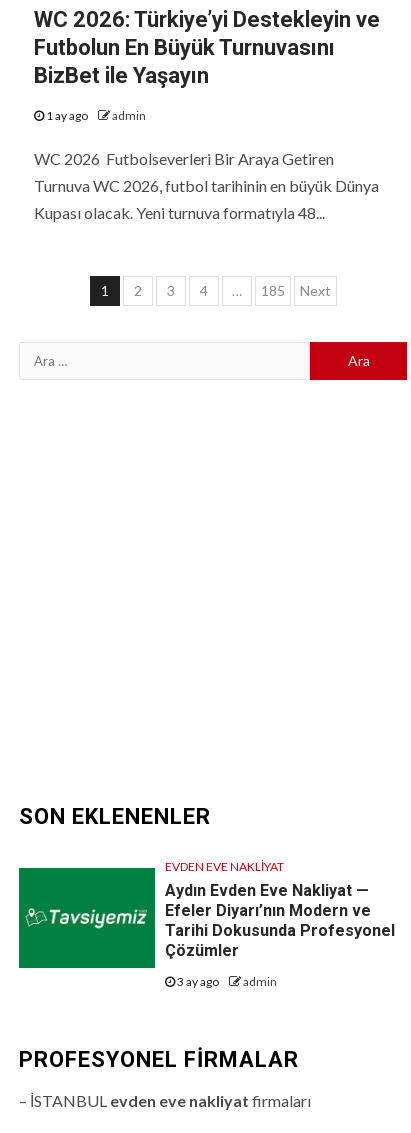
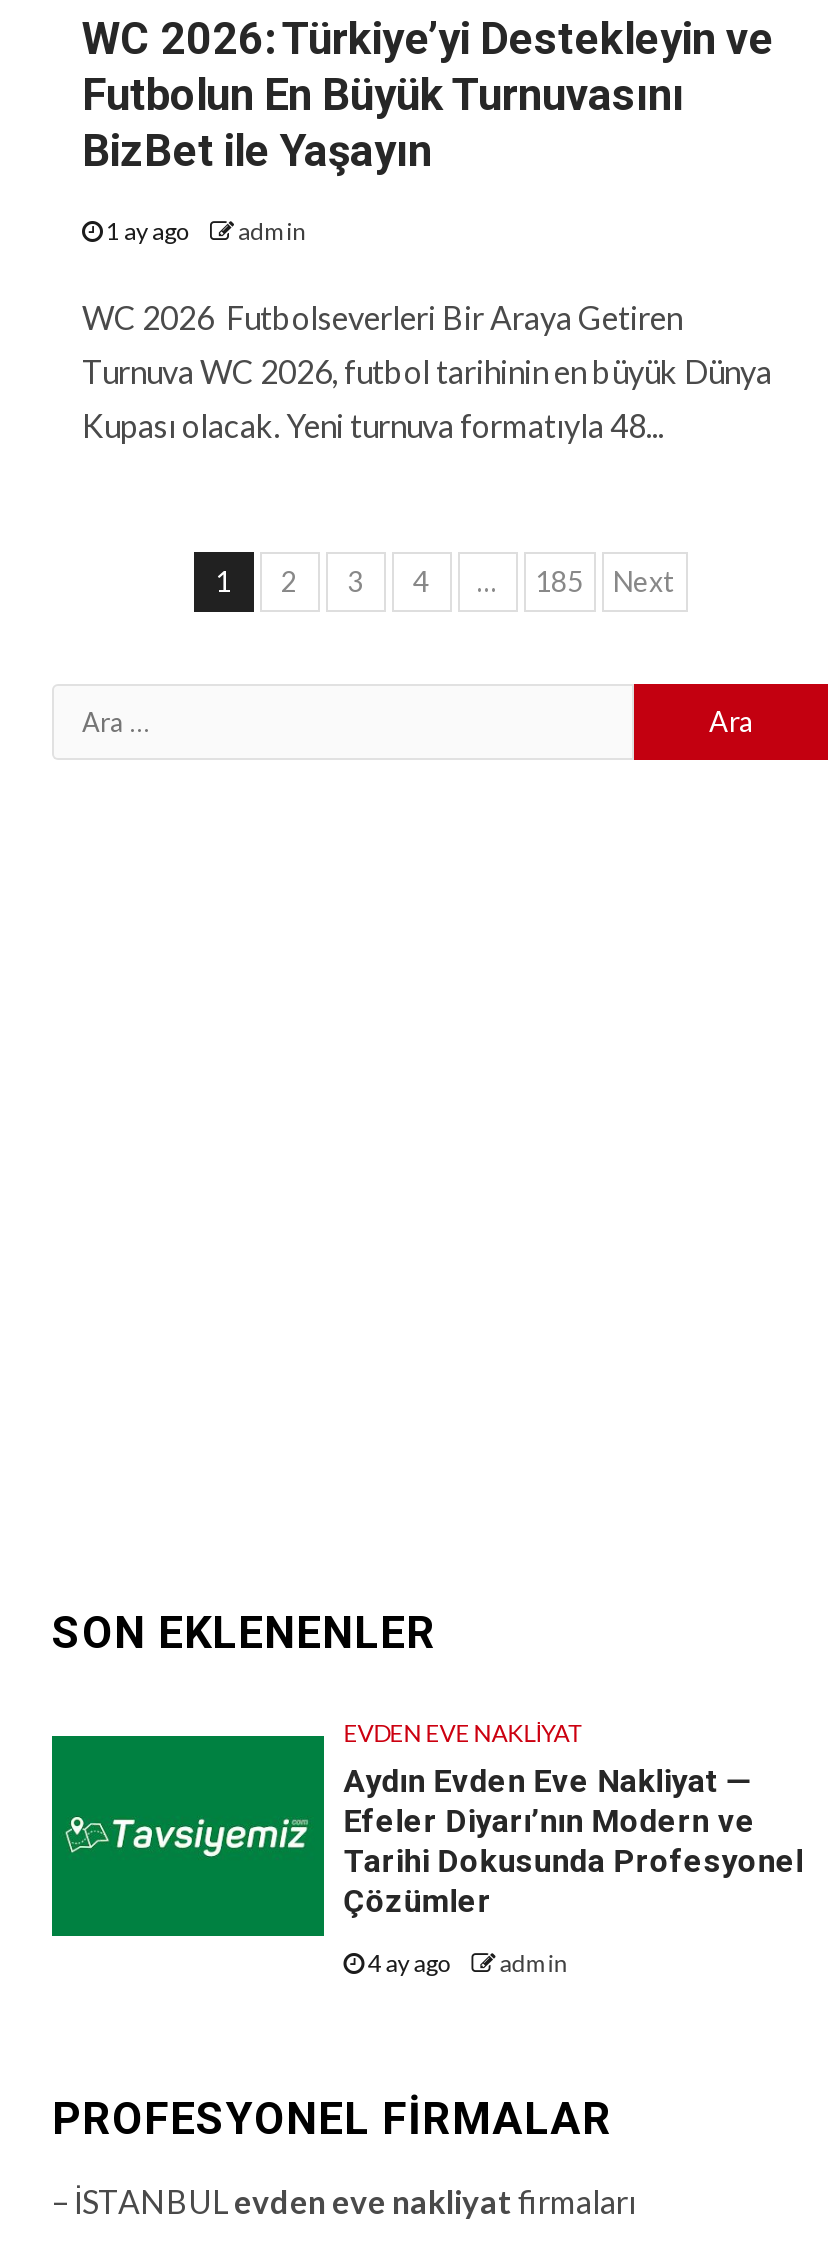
- 3 ay ago admin
+ 4 ay ago admin
